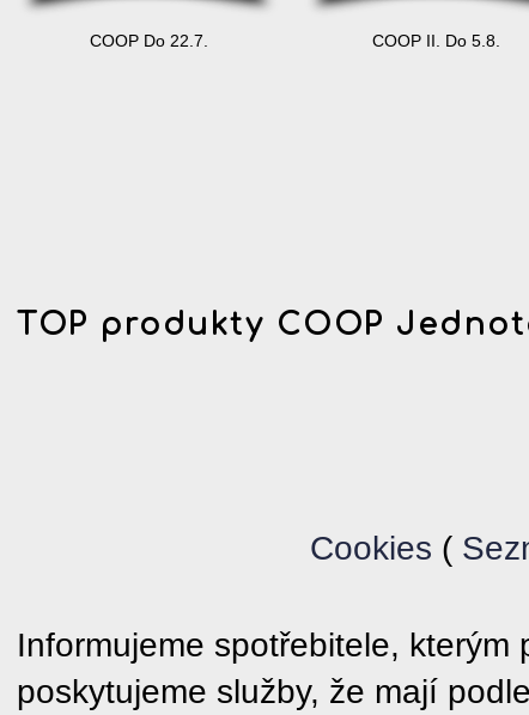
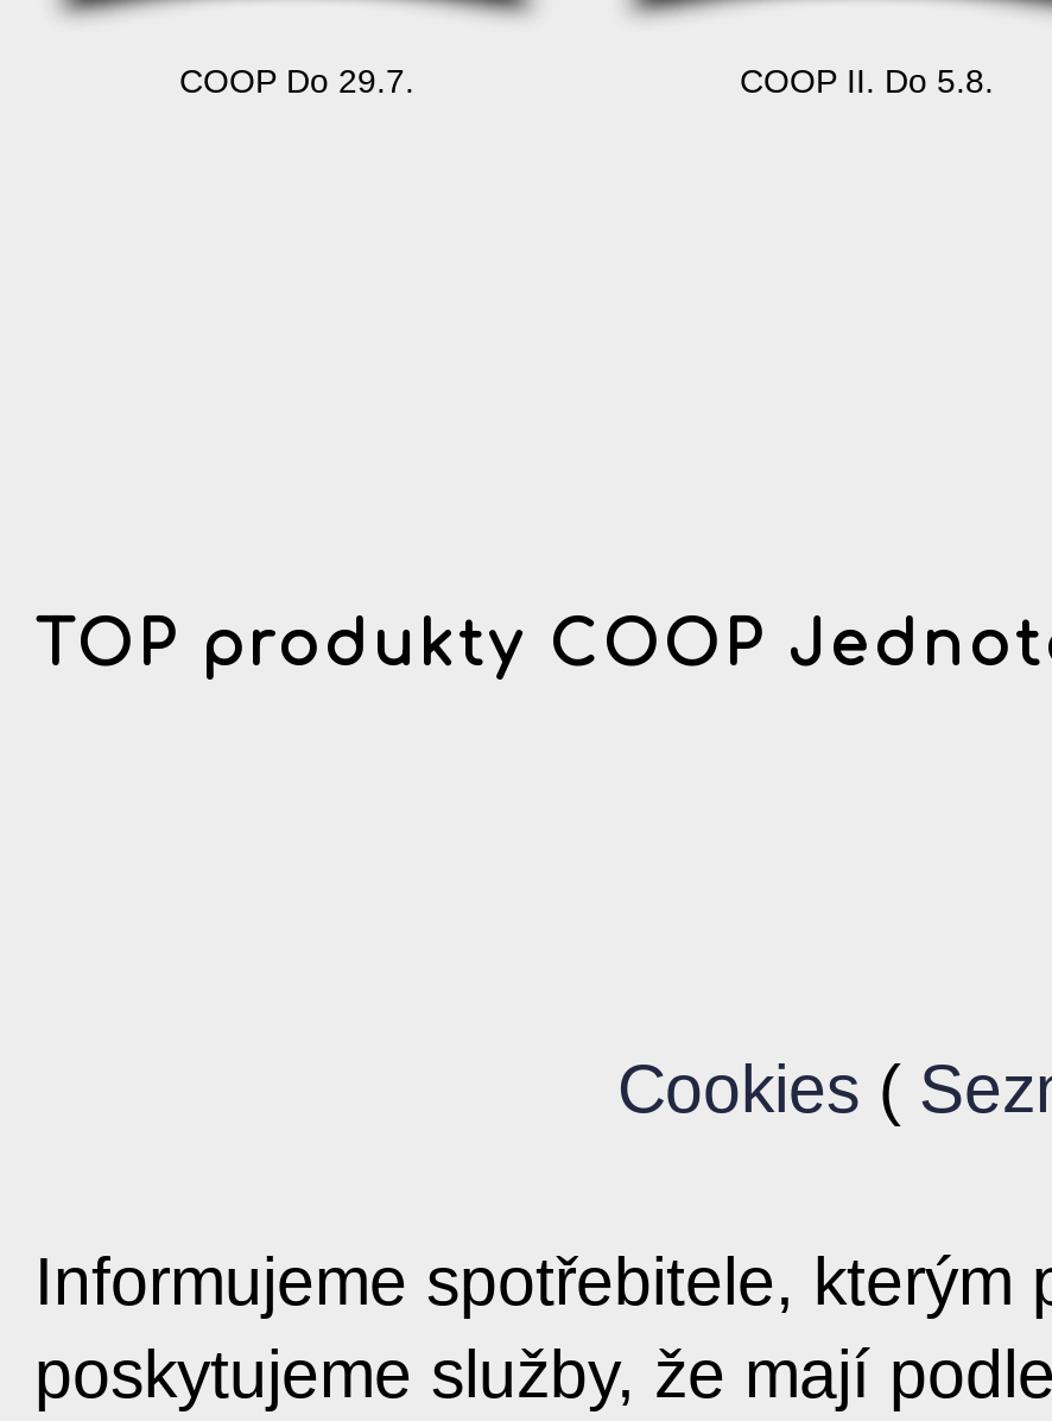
- COOP Do 22.7.
+ COOP Do 29.7.
